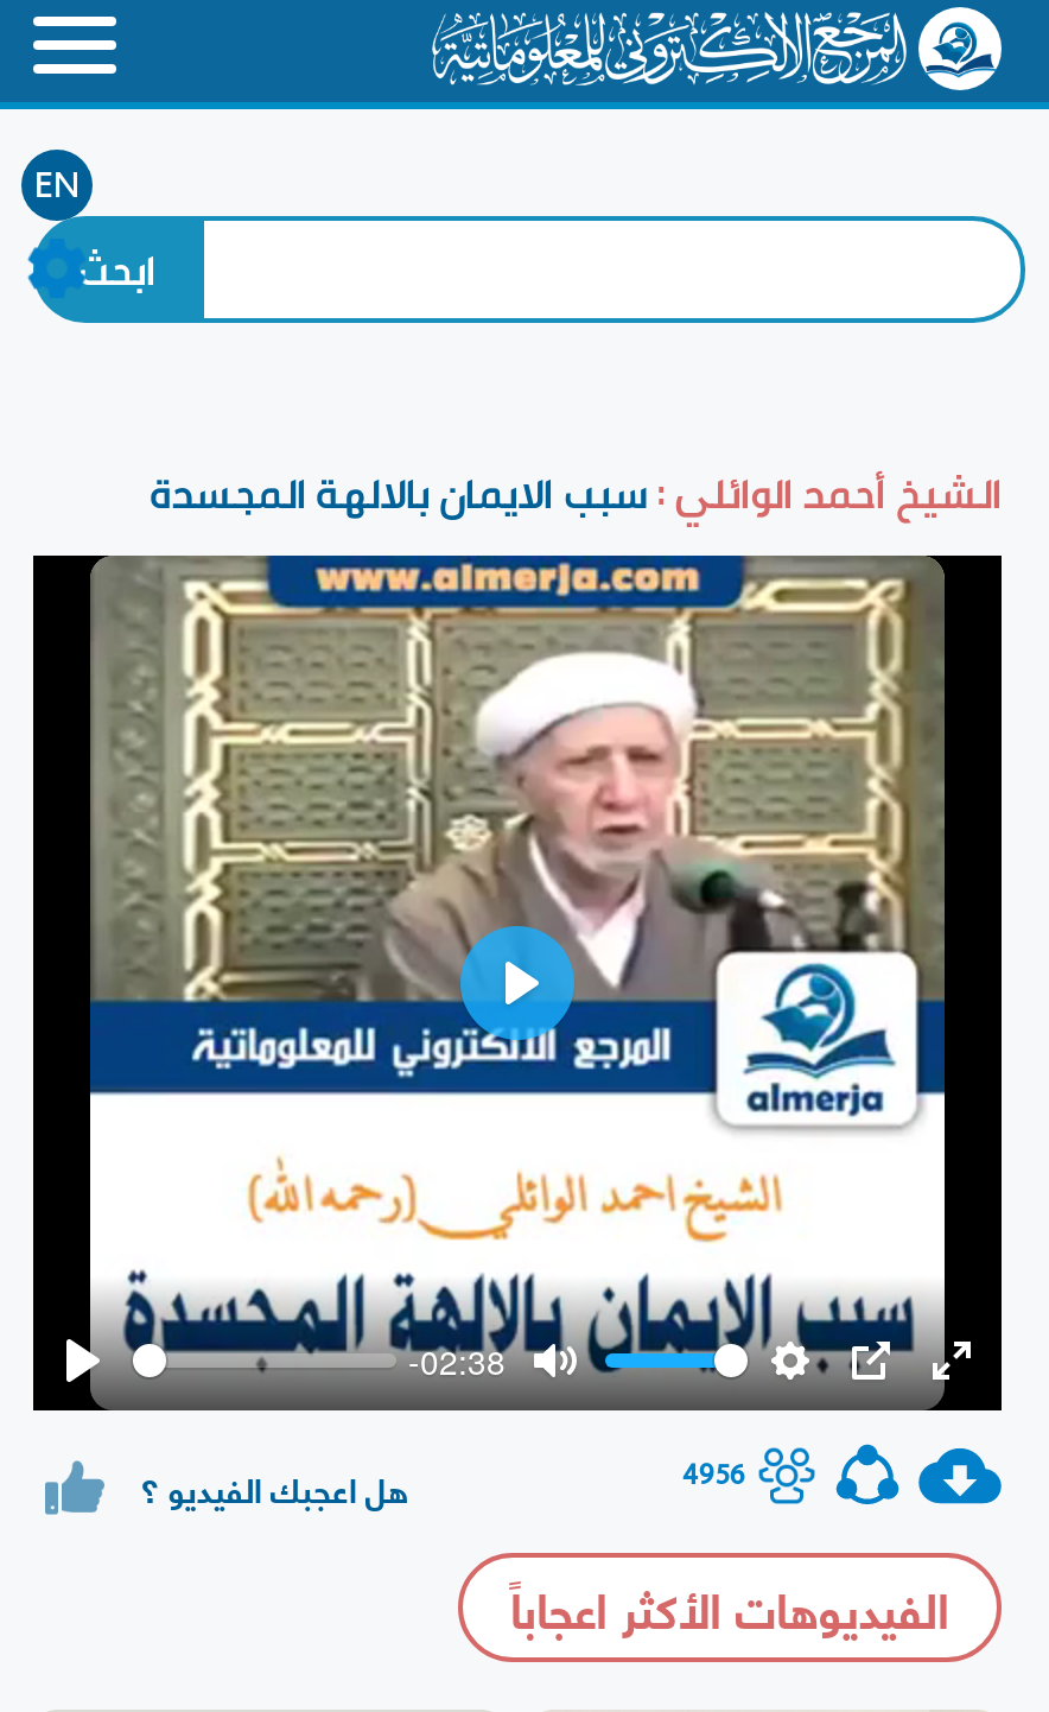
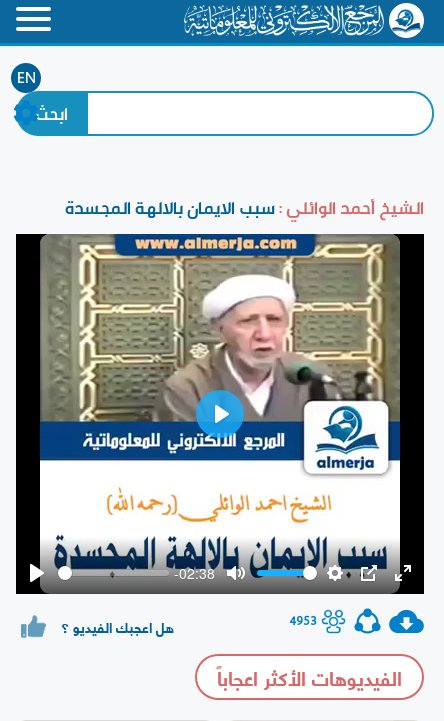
- 4956
+ 4953
